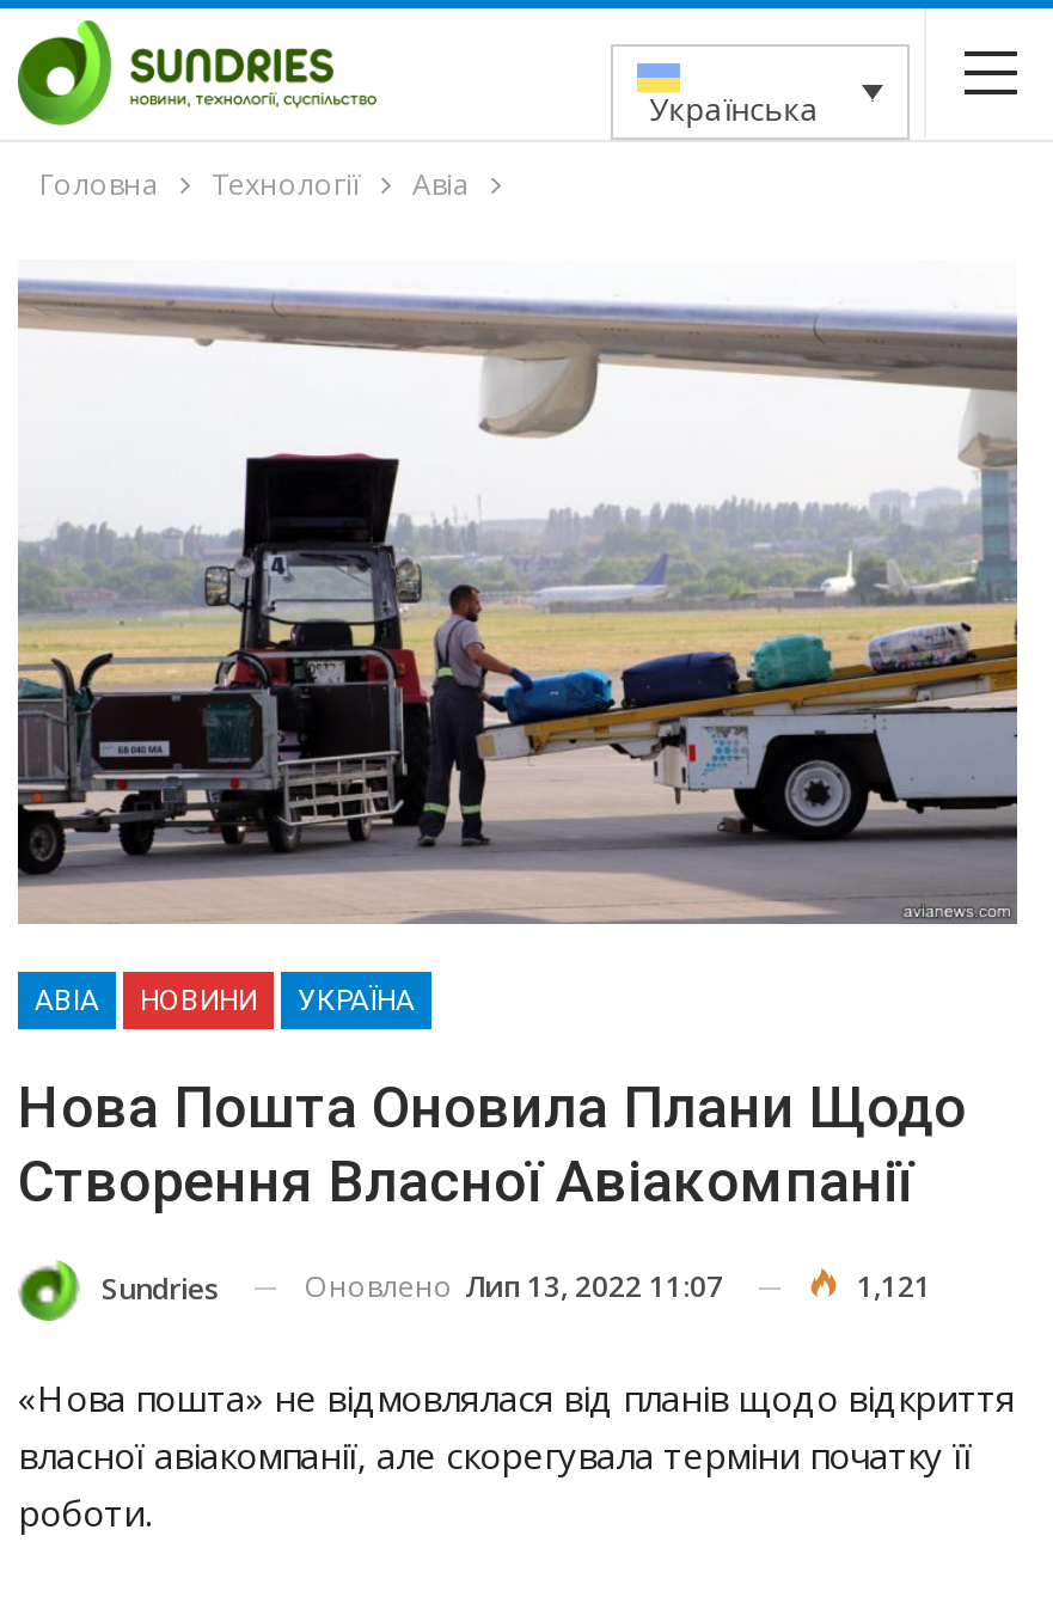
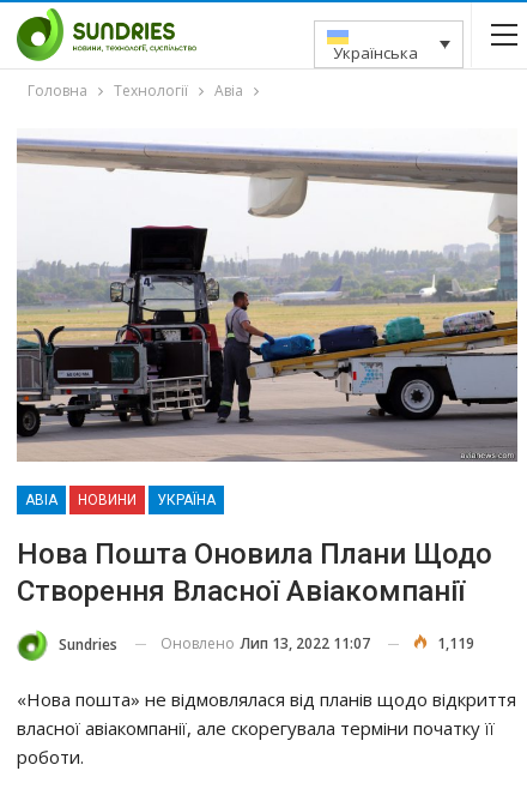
- 1,121
+ 1,119
